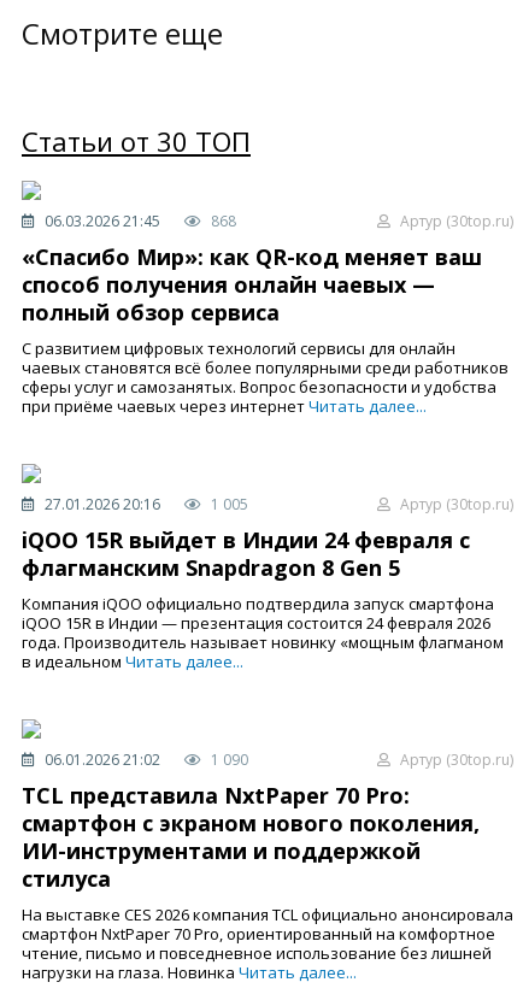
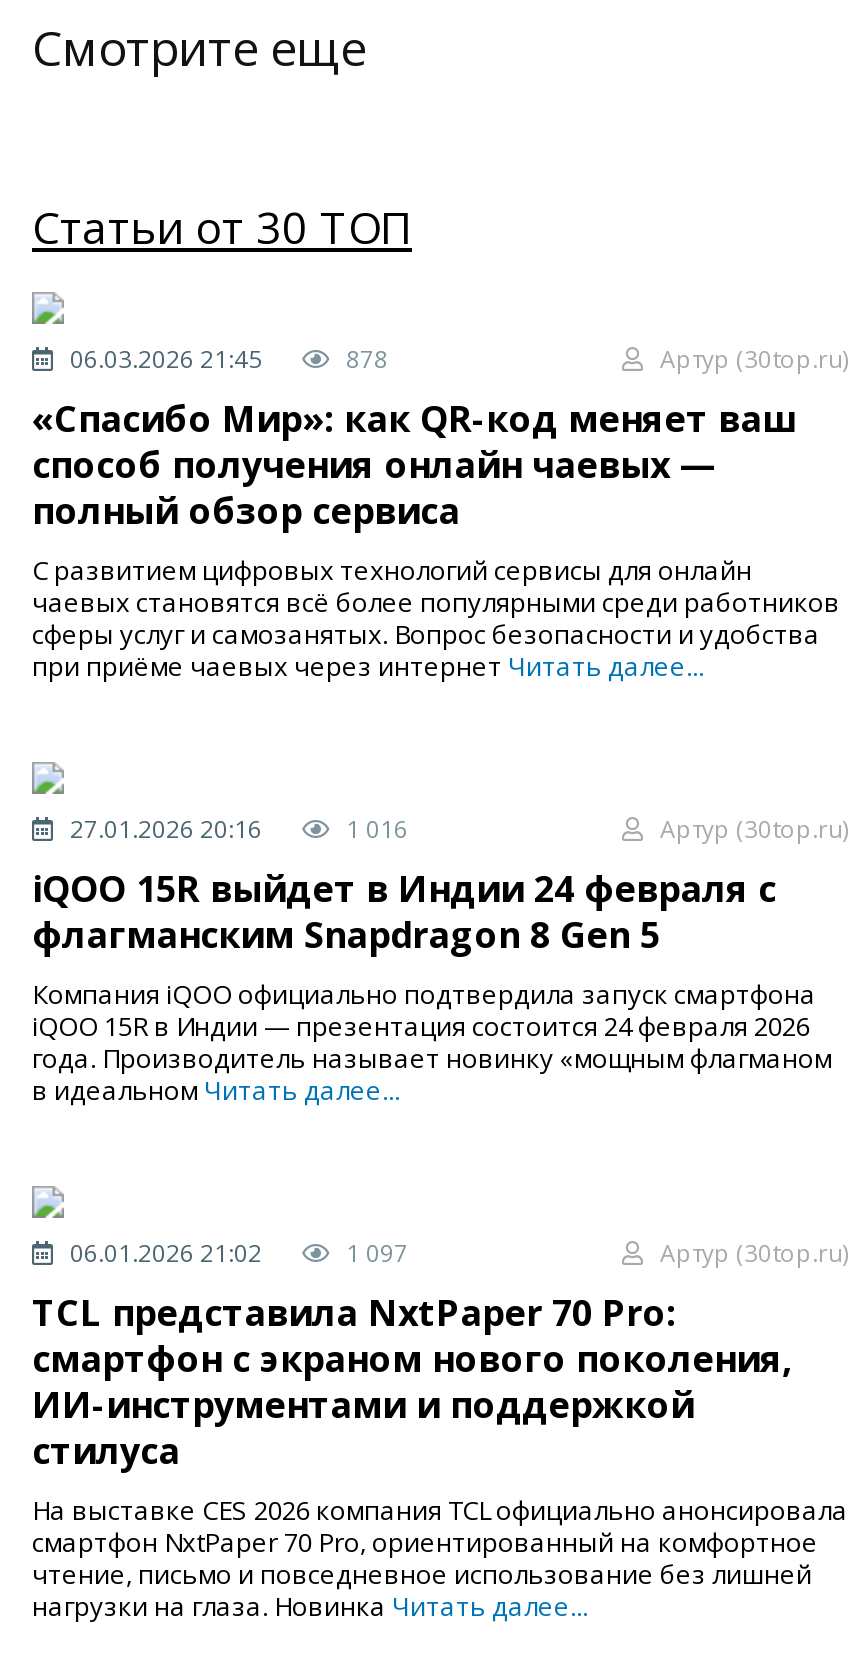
- 868
+ 878

- 1 005
+ 1 016

- 1 090
+ 1 097
